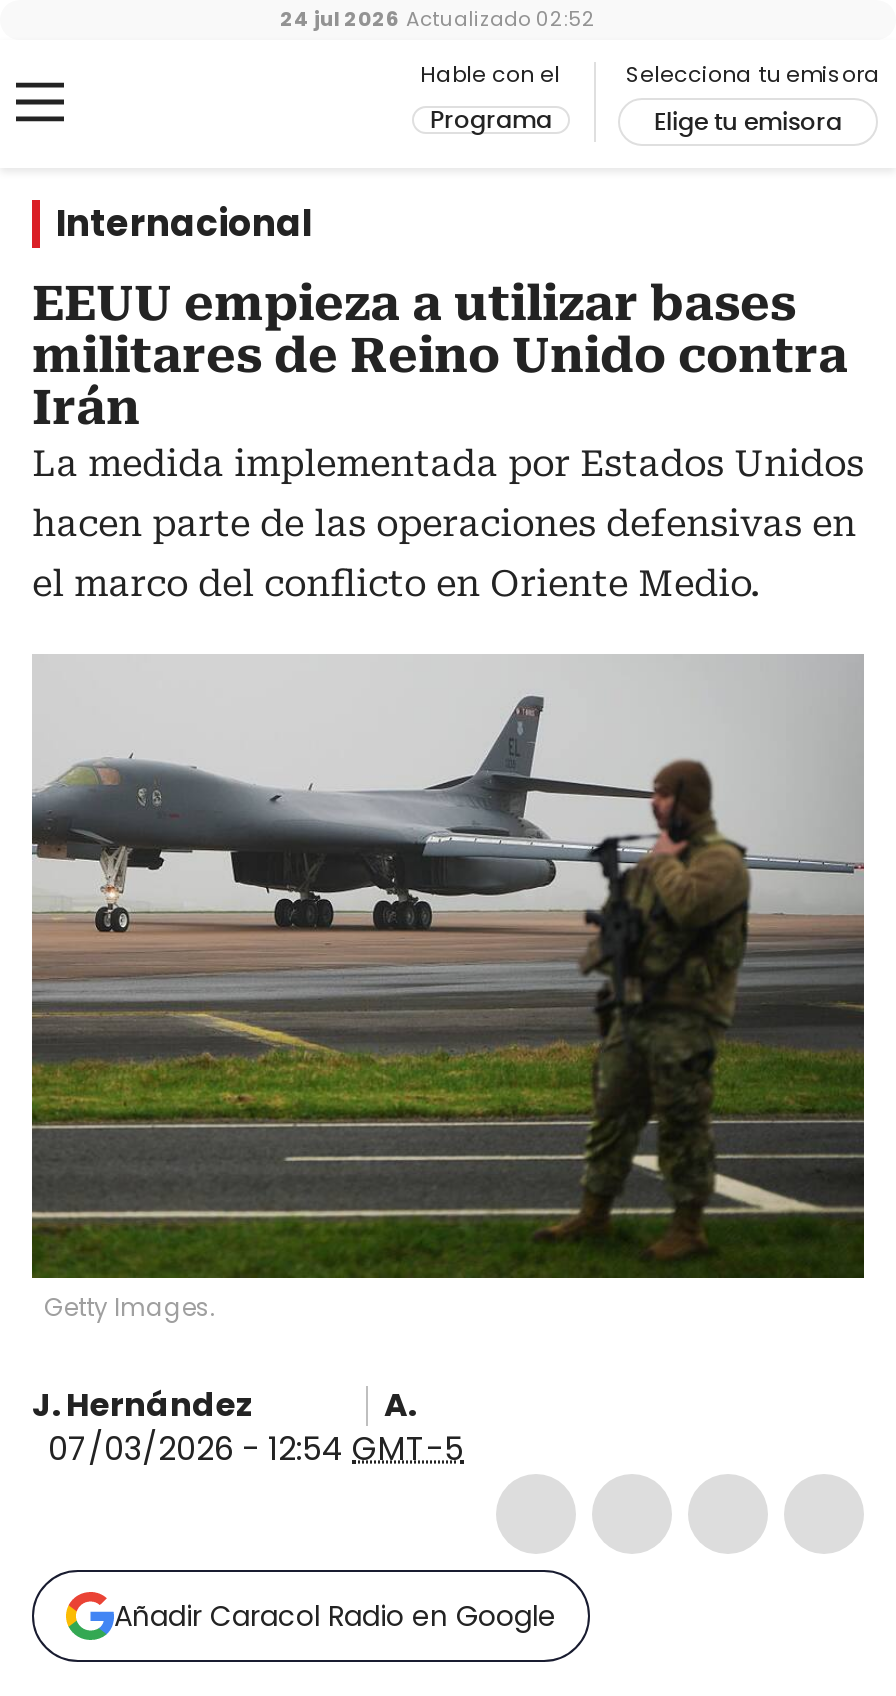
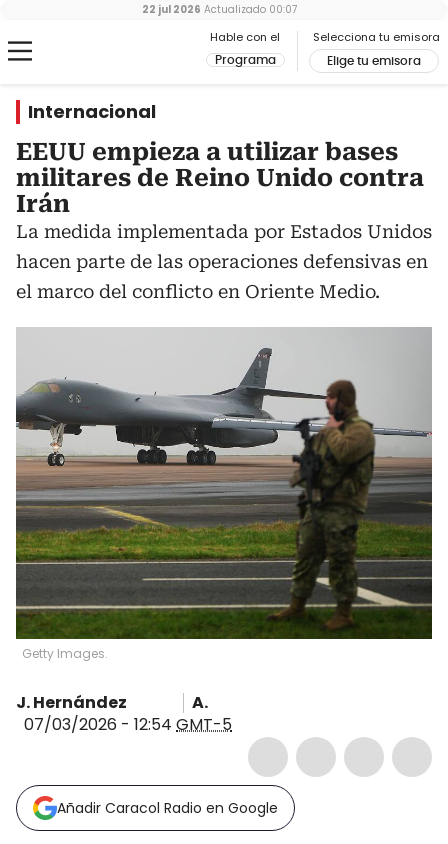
- 24 jul 2026 Actualizado 02:52
+ 22 jul 2026 Actualizado 00:07
